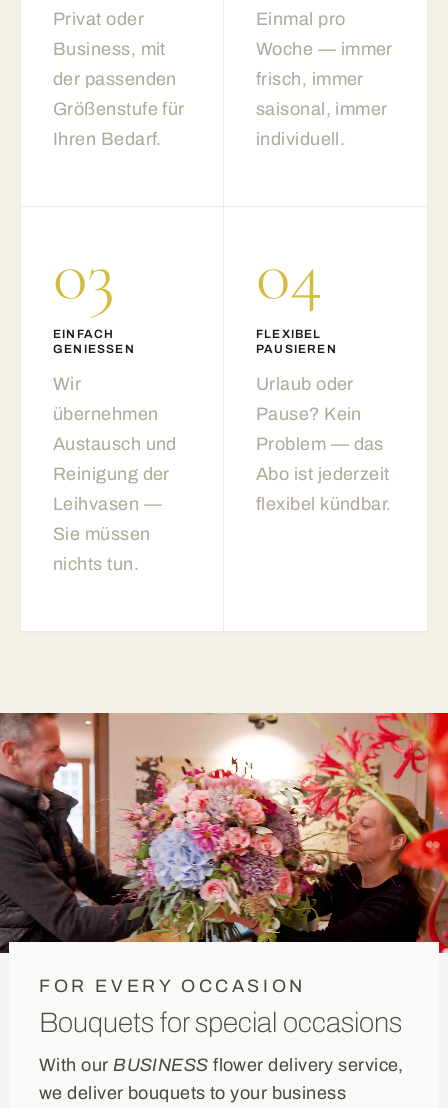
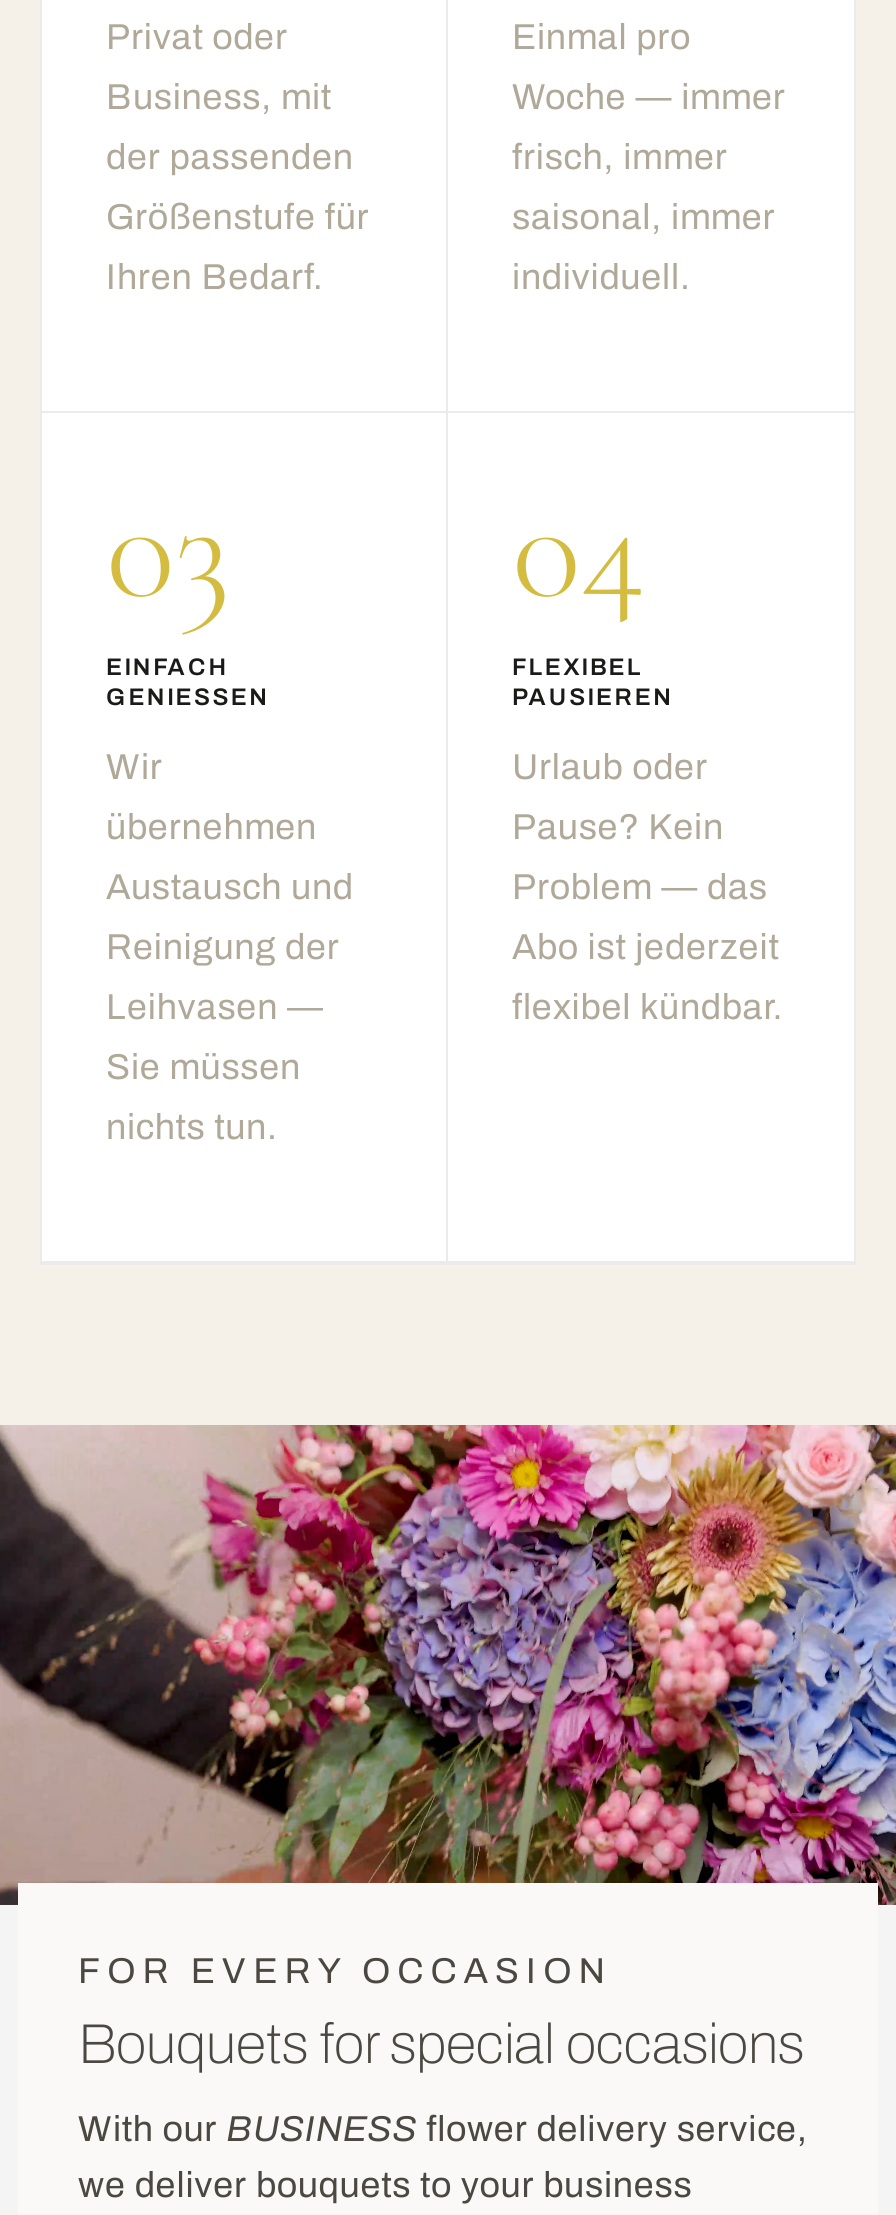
- [image]
+ [image]
